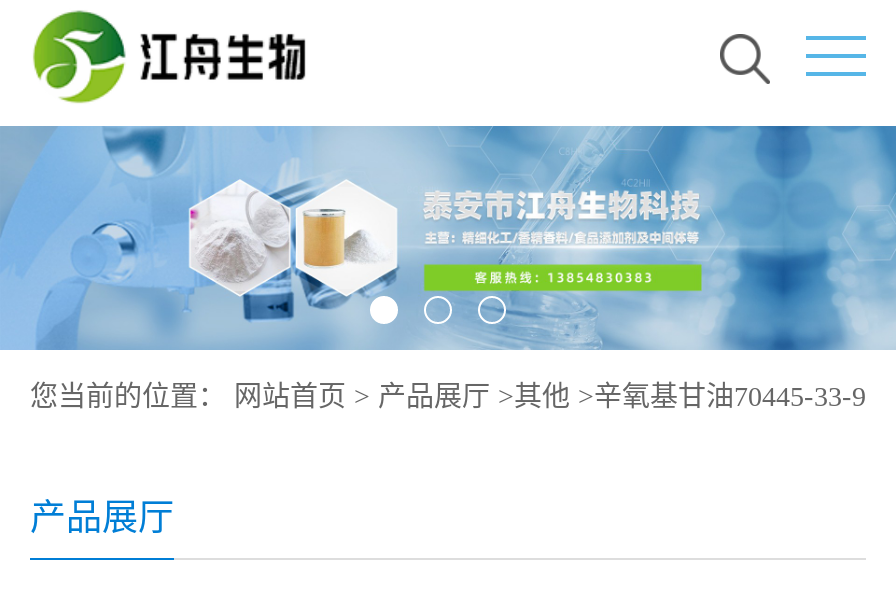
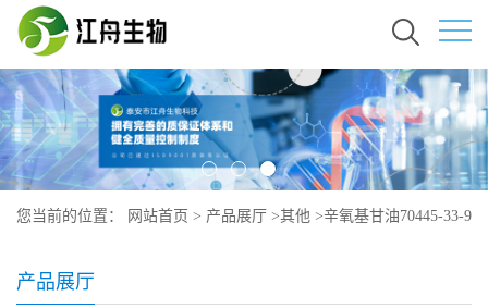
- [image]
+ [image]
